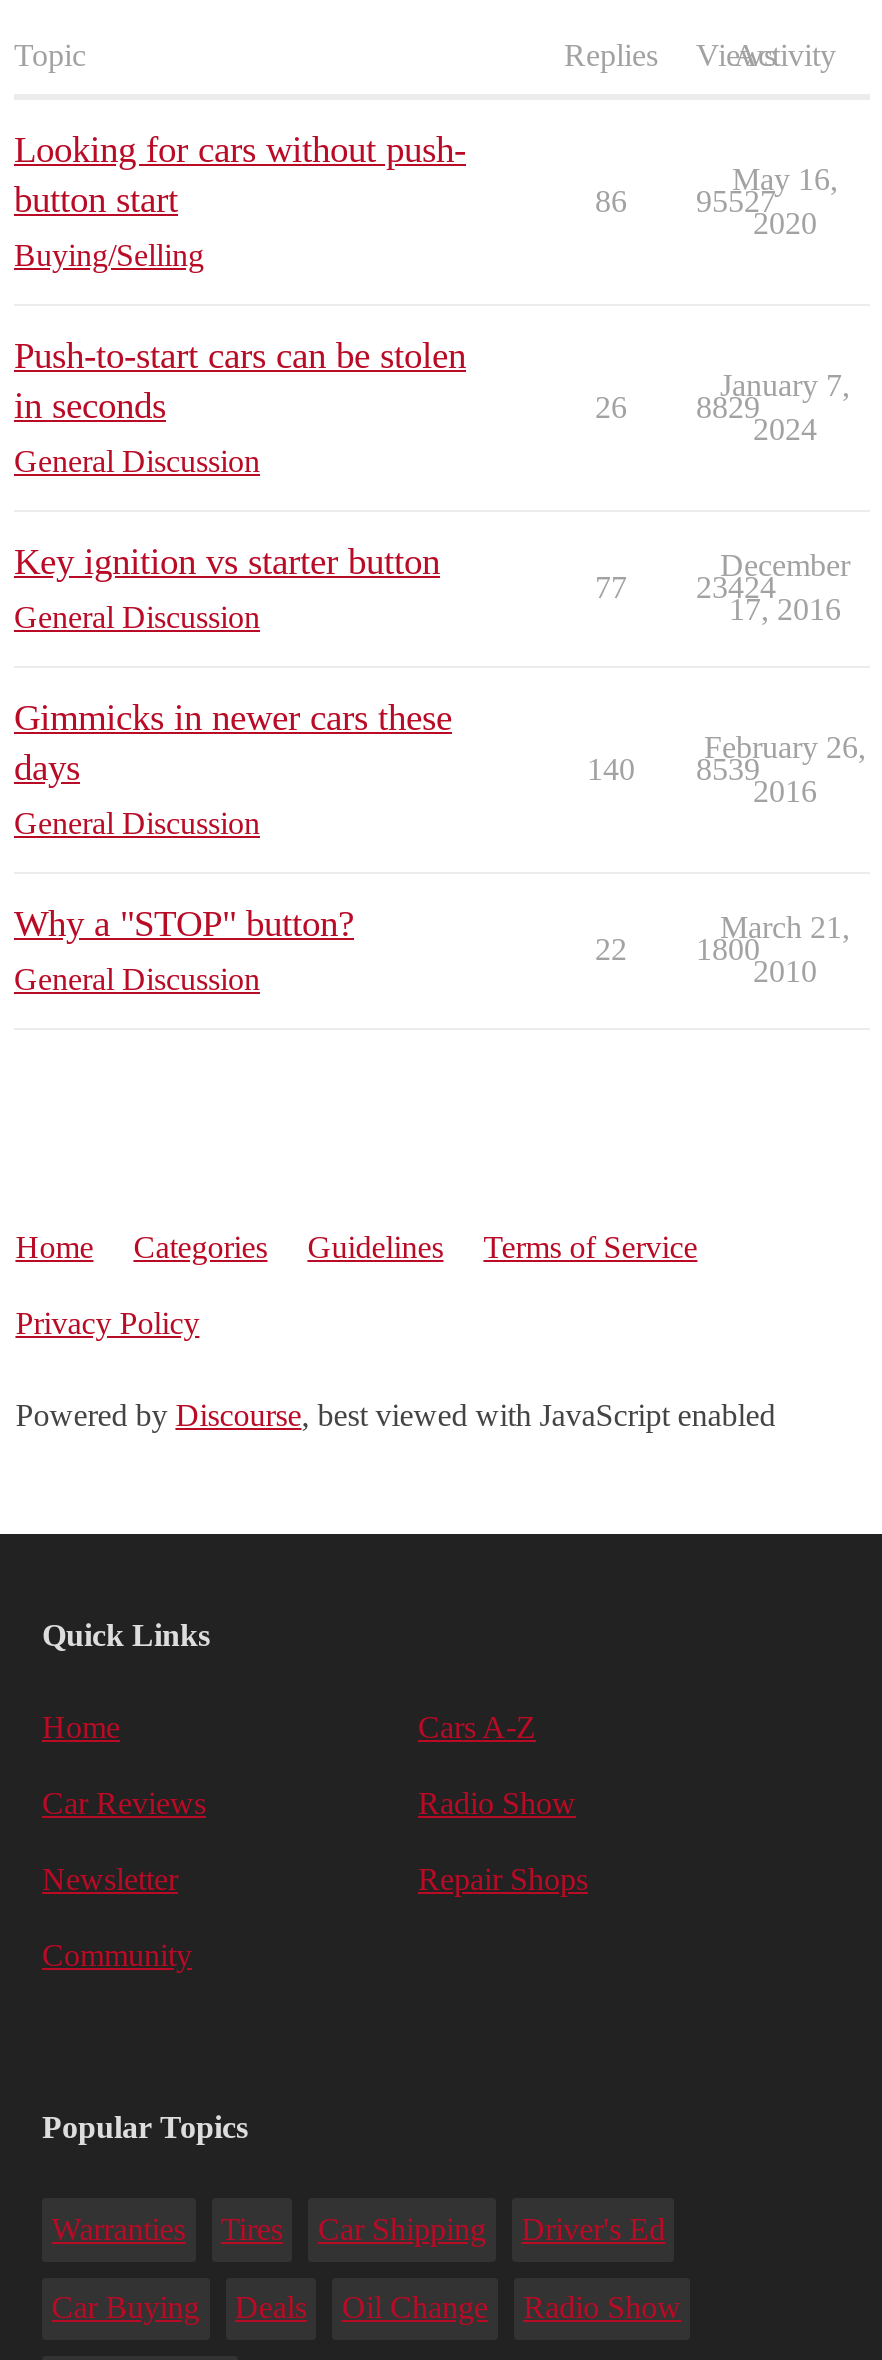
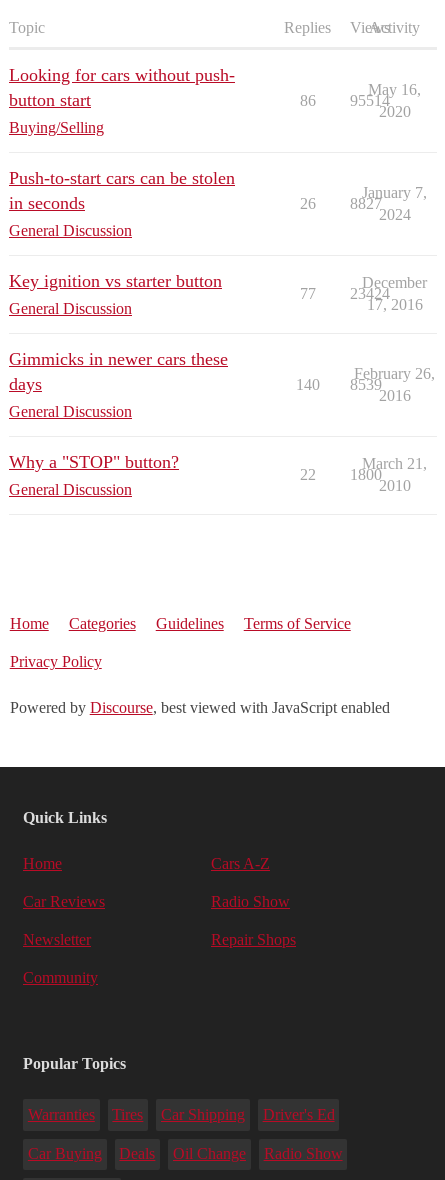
- 95527
+ 95514

- 8829
+ 8827
